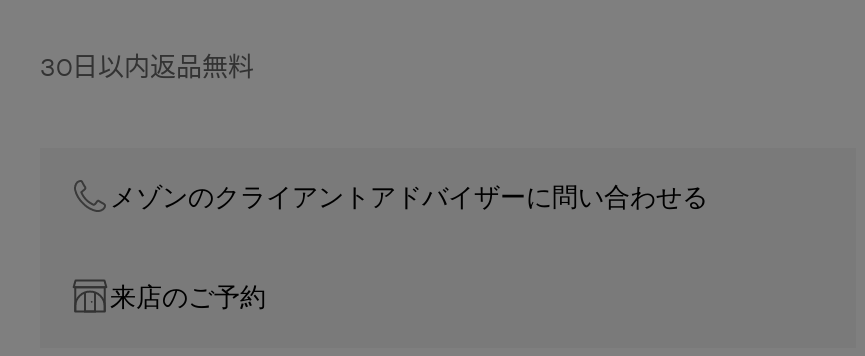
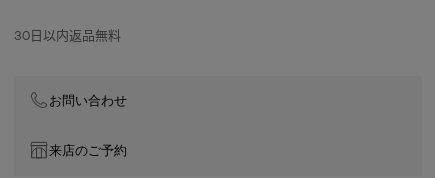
- メゾンのクライアントアドバイザーに問い合わせる
+ お問い合わせ
